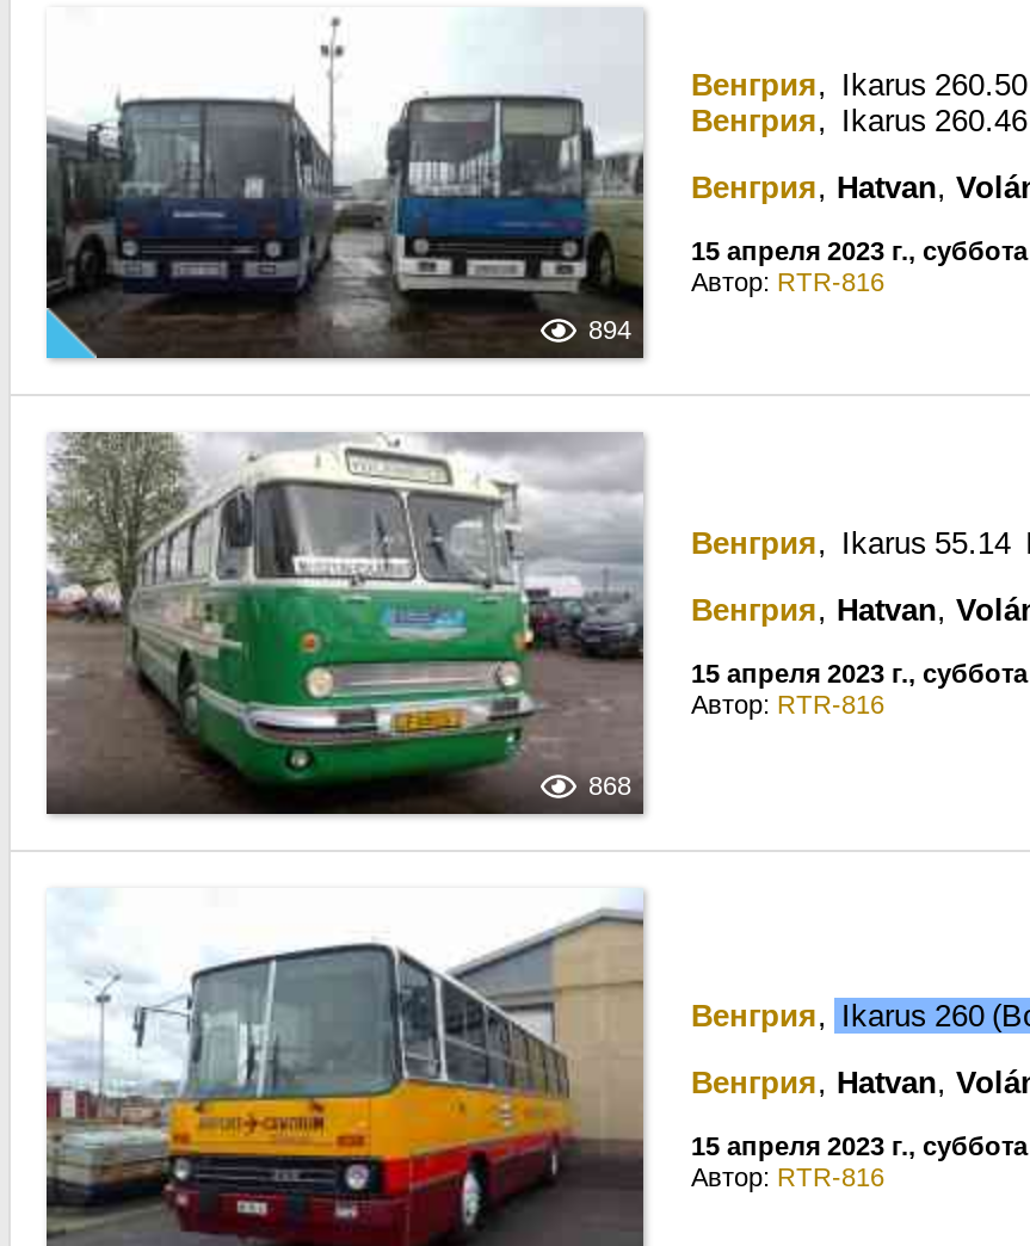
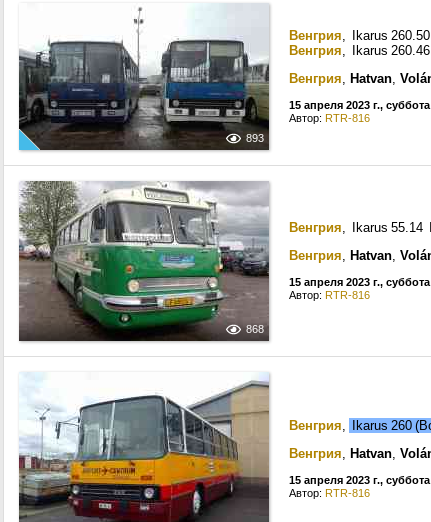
- 894
+ 893
